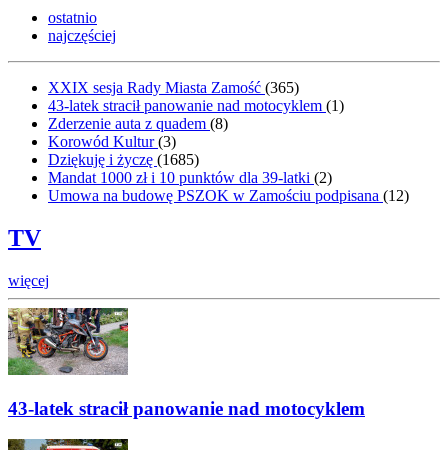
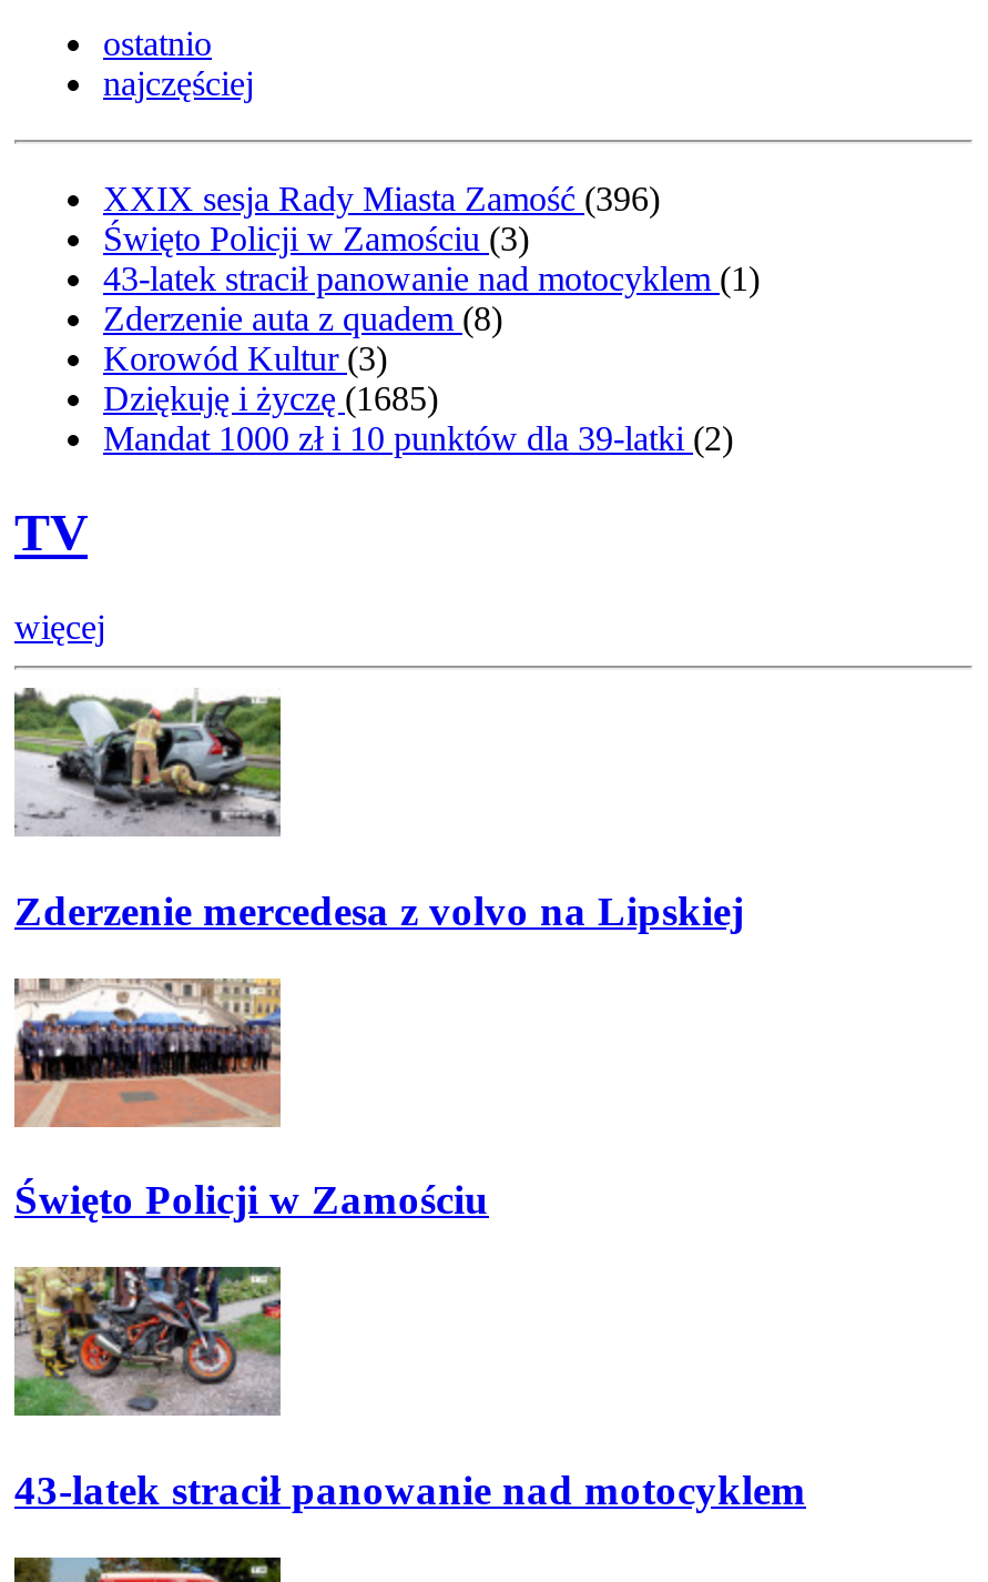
- XXIX sesja Rady Miasta Zamość (365)
+ XXIX sesja Rady Miasta Zamość (396)
+ Święto Policji w Zamościu (3)

- Umowa na budowę PSZOK w Zamościu podpisana (12)

+ [image]
+ Święto Policji w Zamościu

+ [image]
+ Zderzenie mercedesa z volvo na Lipskiej
